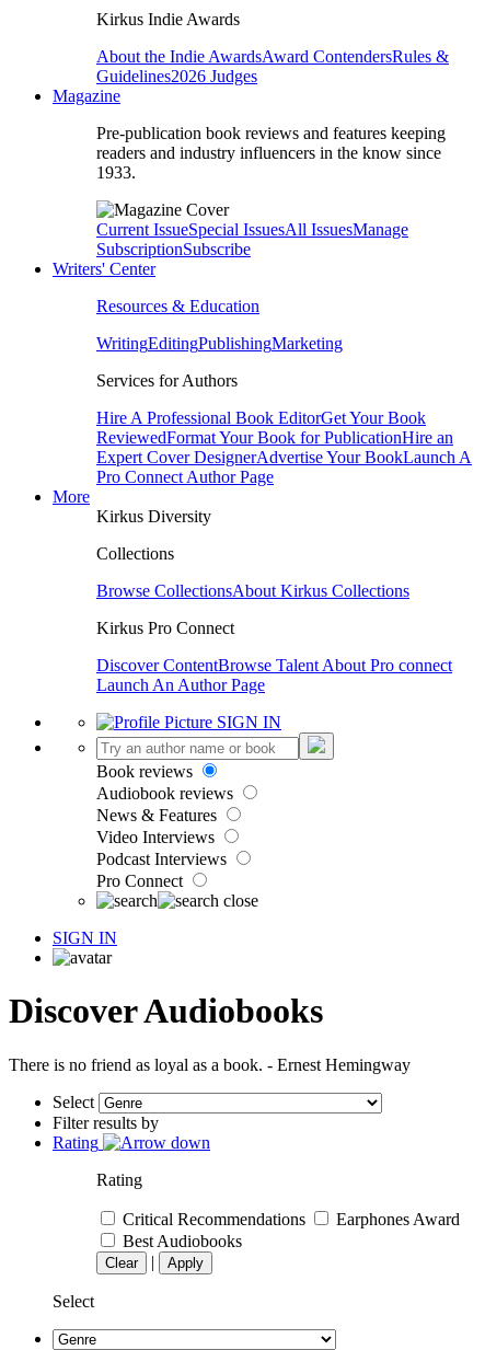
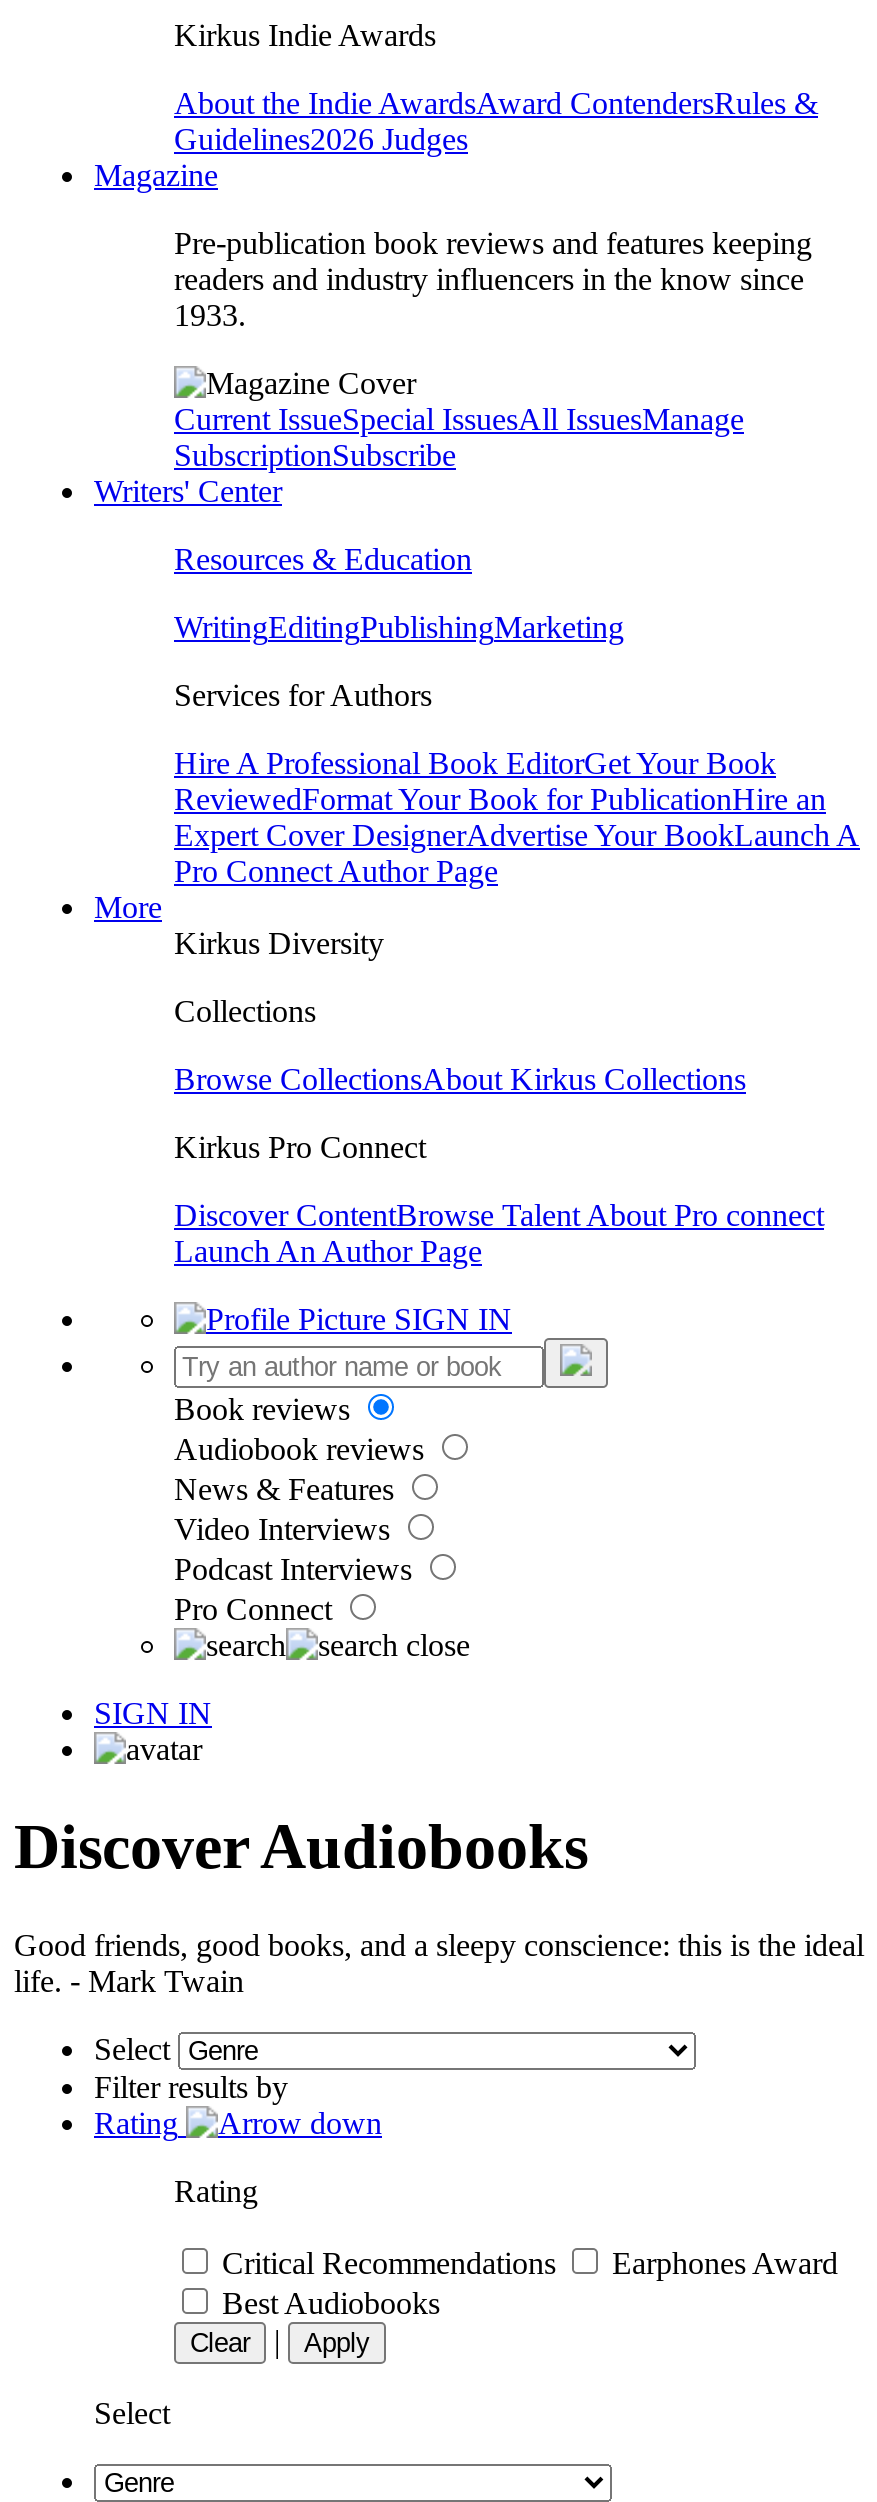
- There is no friend as loyal as a book. - Ernest Hemingway
+ Good friends, good books, and a sleepy conscience: this is the ideal
+ life. - Mark Twain
